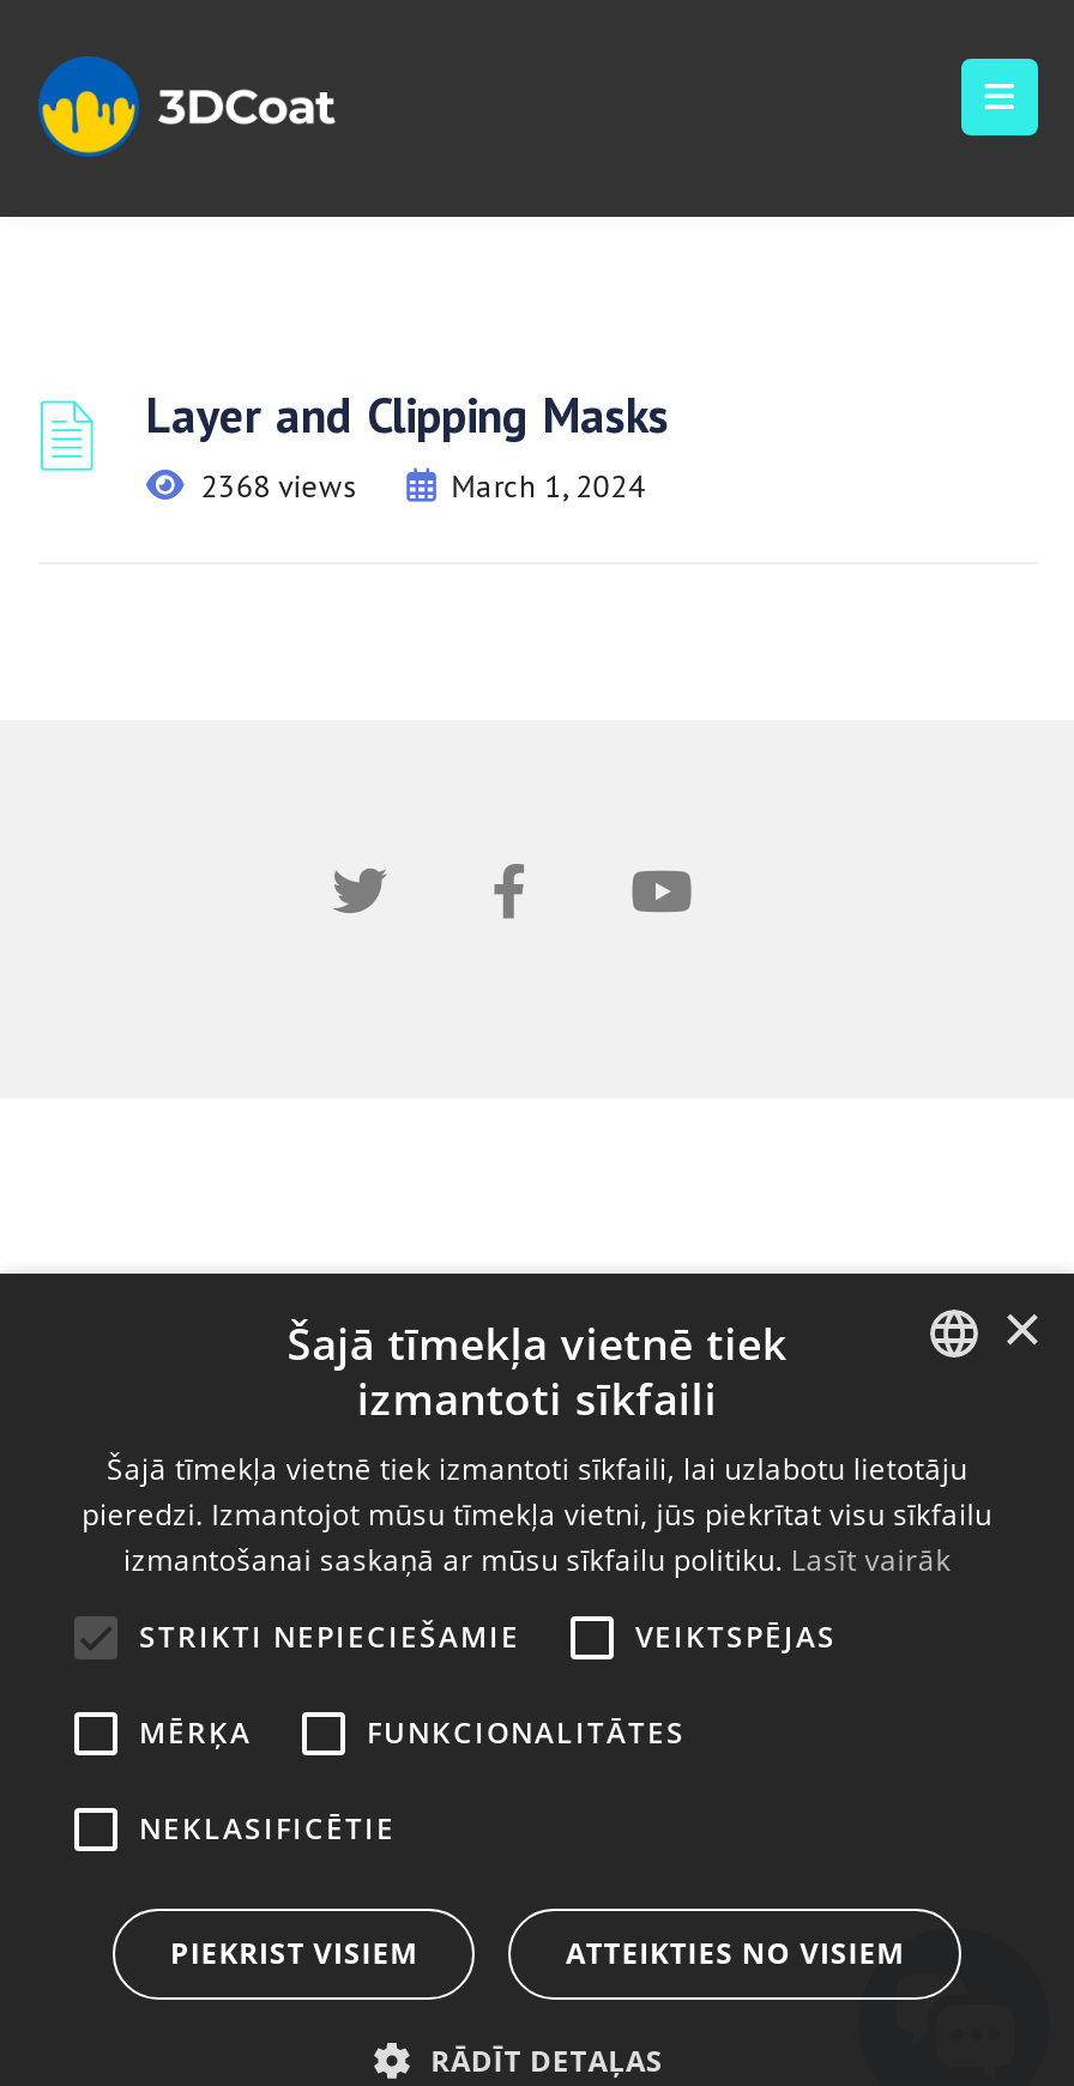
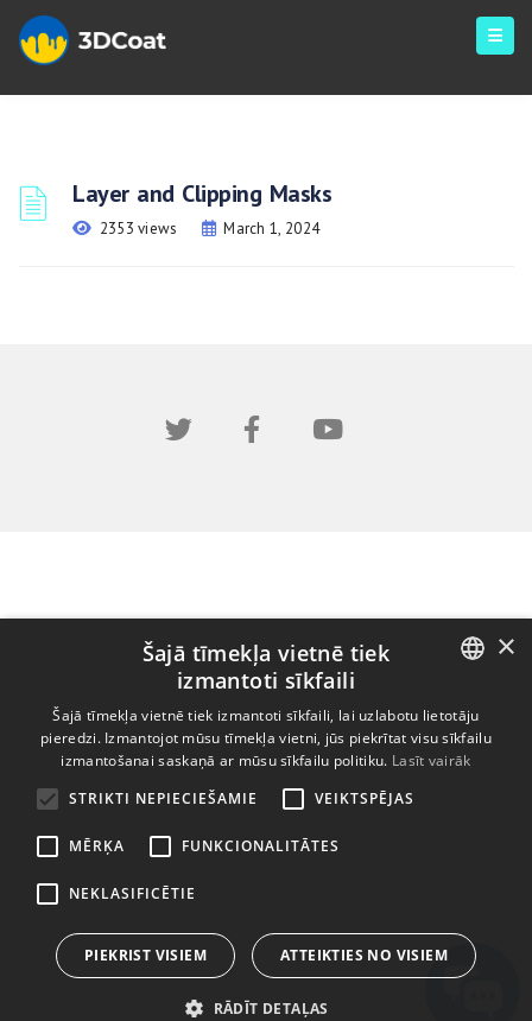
- 2368 views
+ 2353 views
